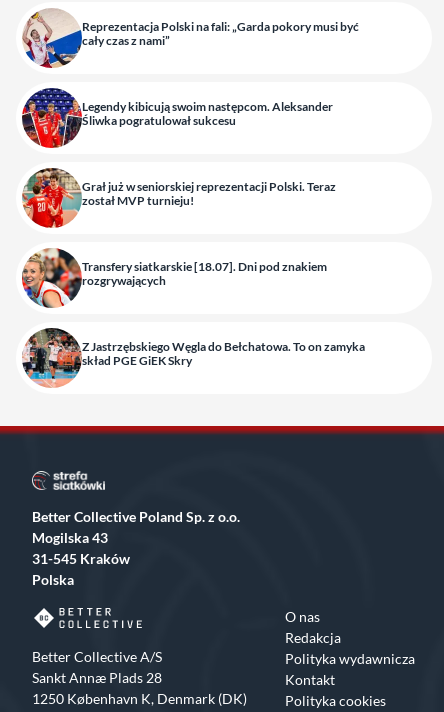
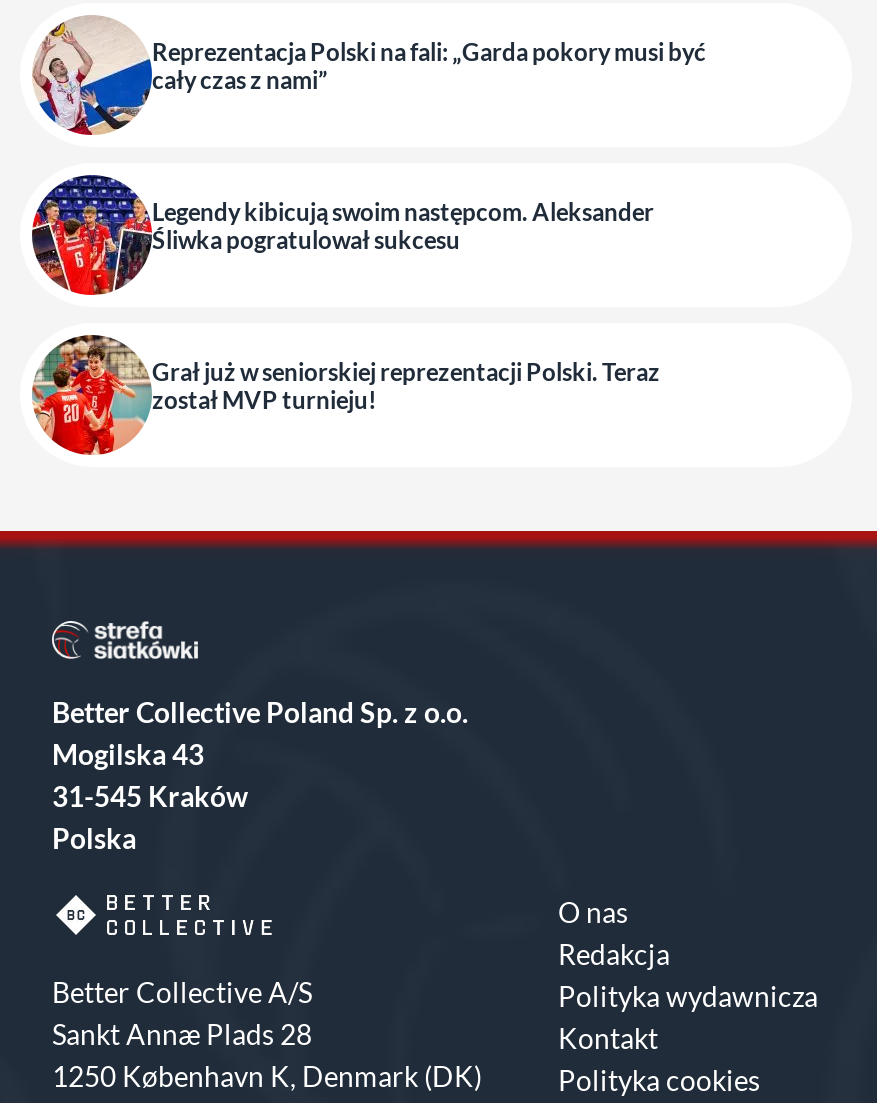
- [image]
- Transfery siatkarskie [18.07]. Dni pod znakiem
- rozgrywających

- [image]
- Z Jastrzębskiego Węgla do Bełchatowa. To on zamyka
- skład PGE GiEK Skry
